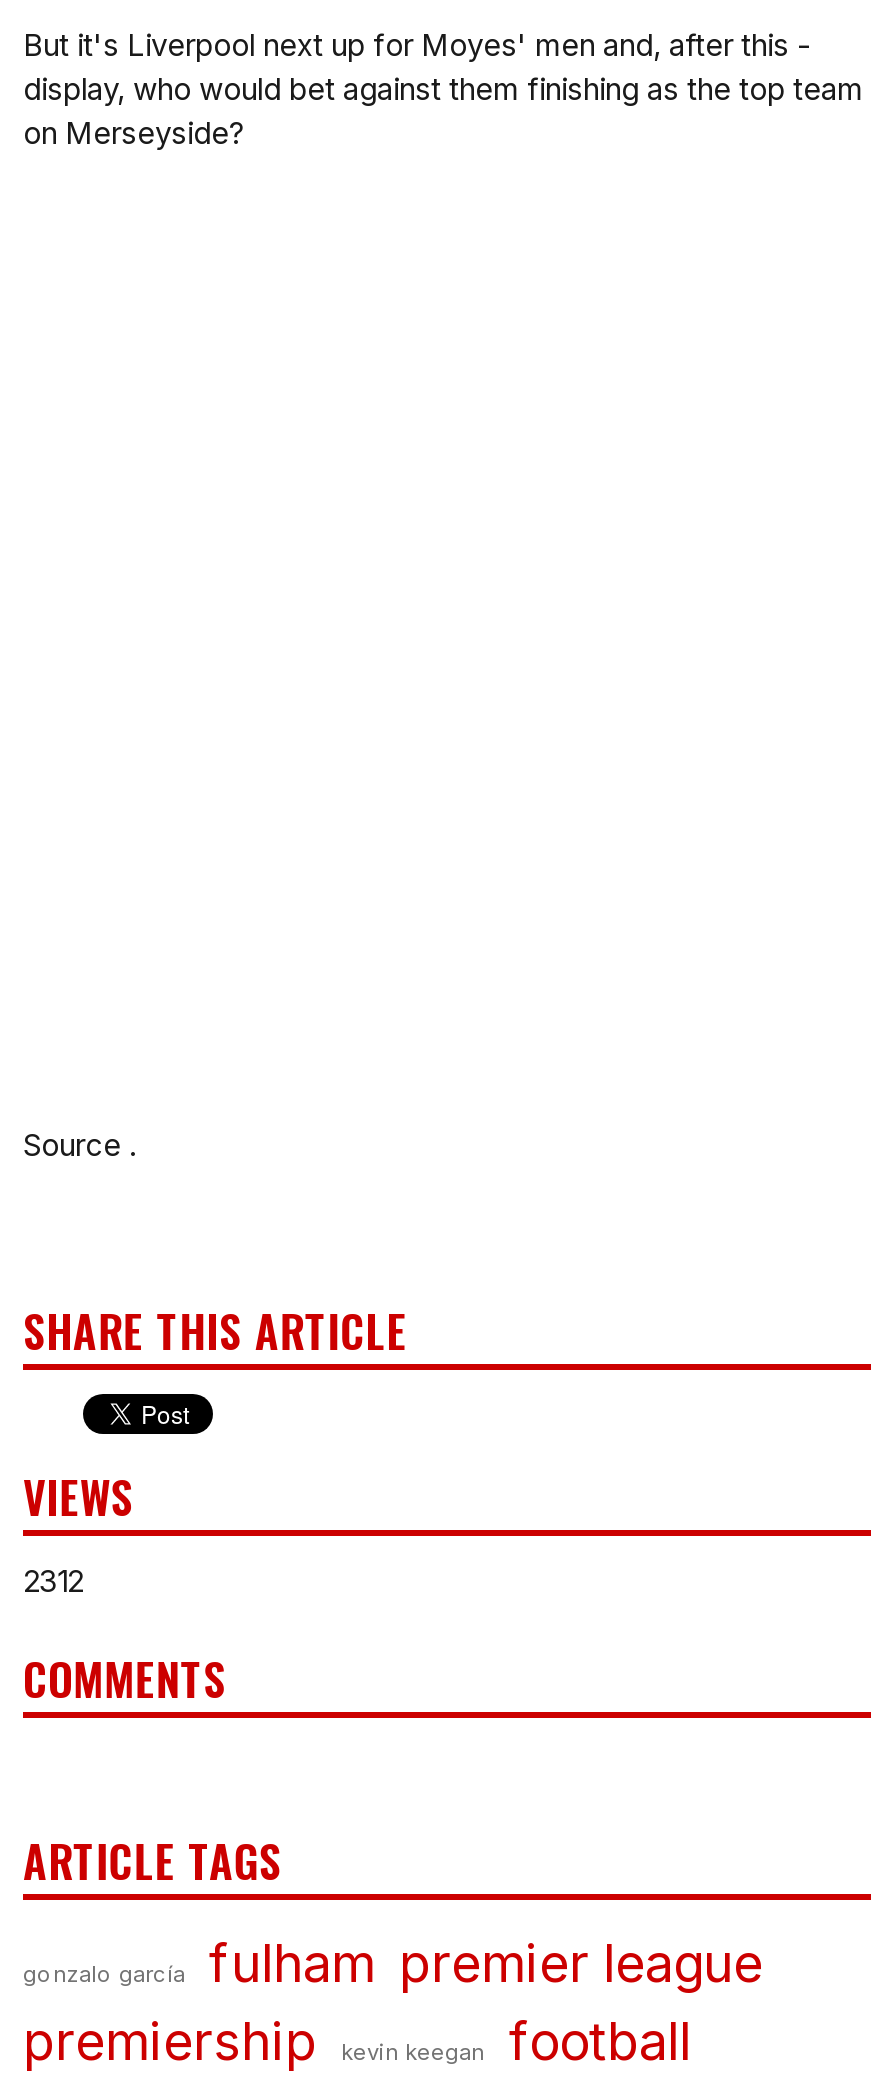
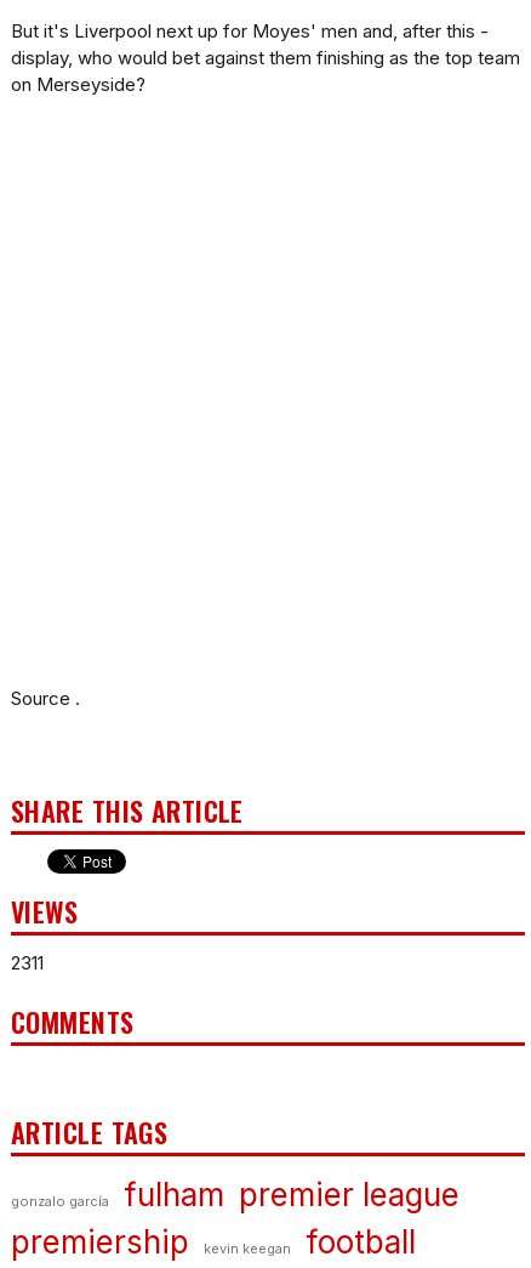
- 2312
+ 2311
